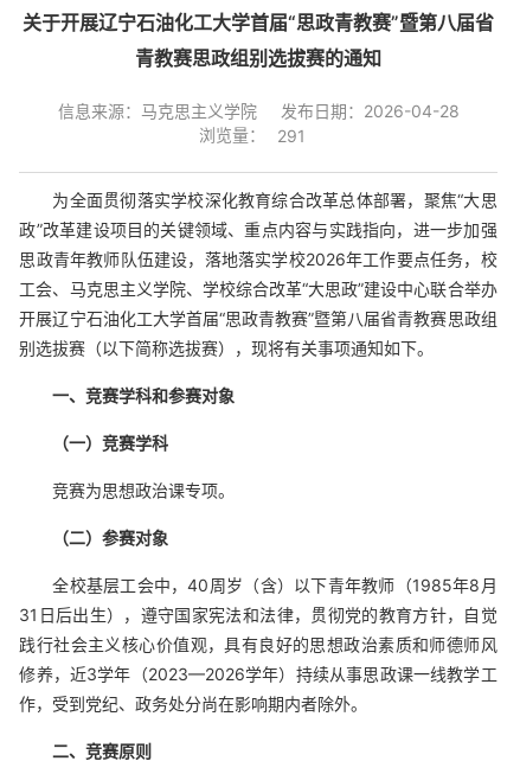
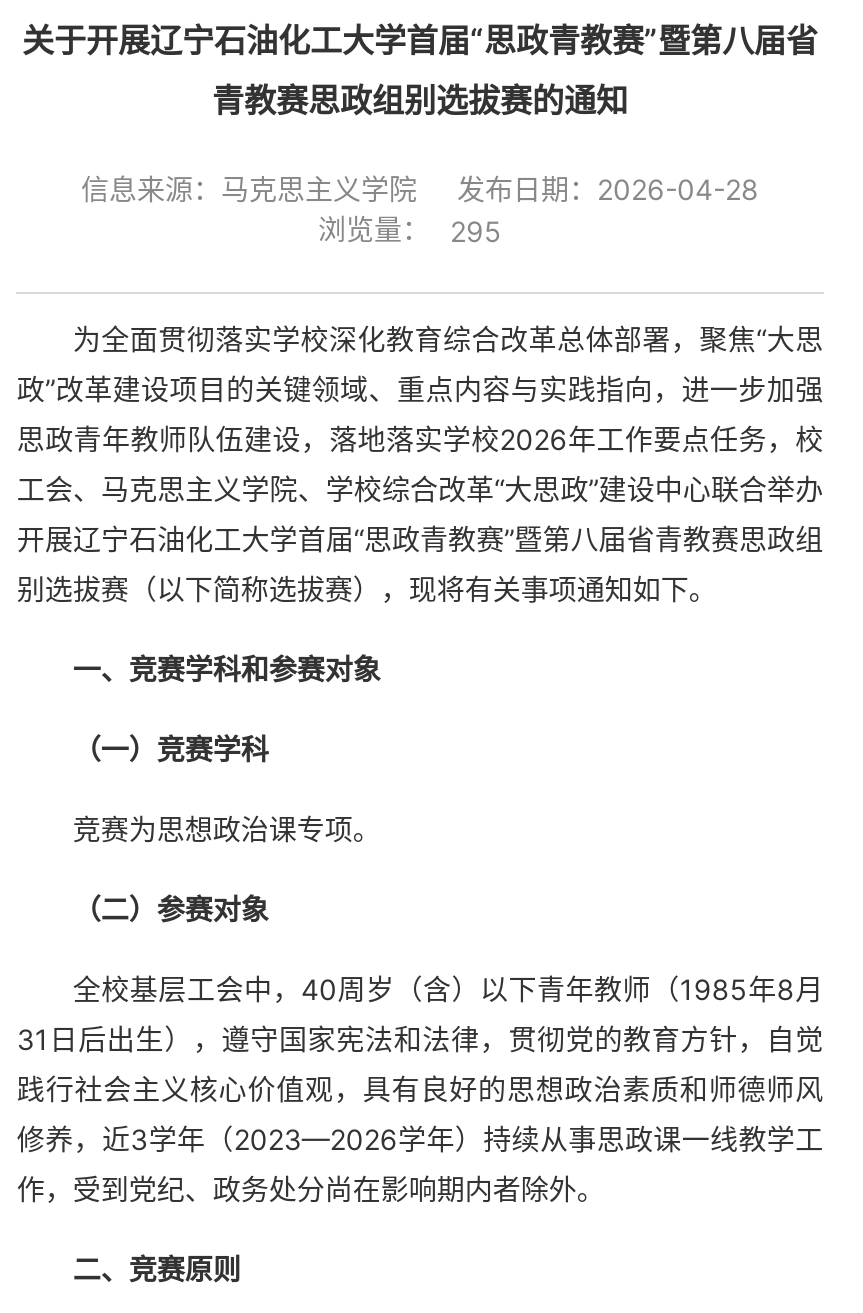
- 浏览量： 291
+ 浏览量： 295
